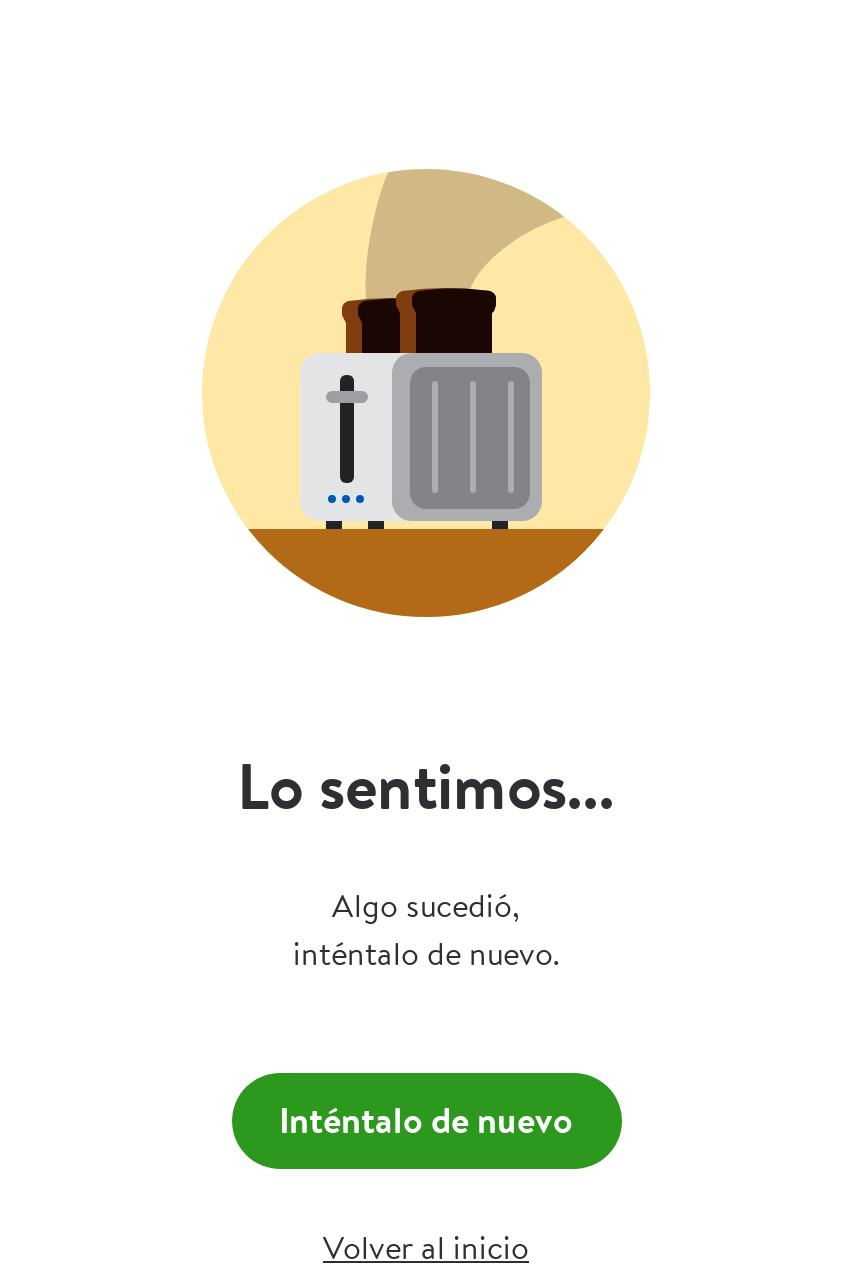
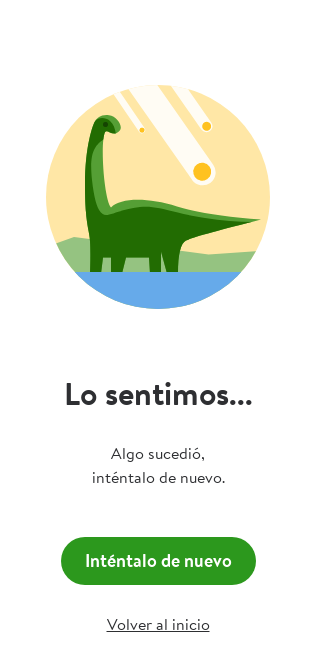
- [image]
+ [image]
